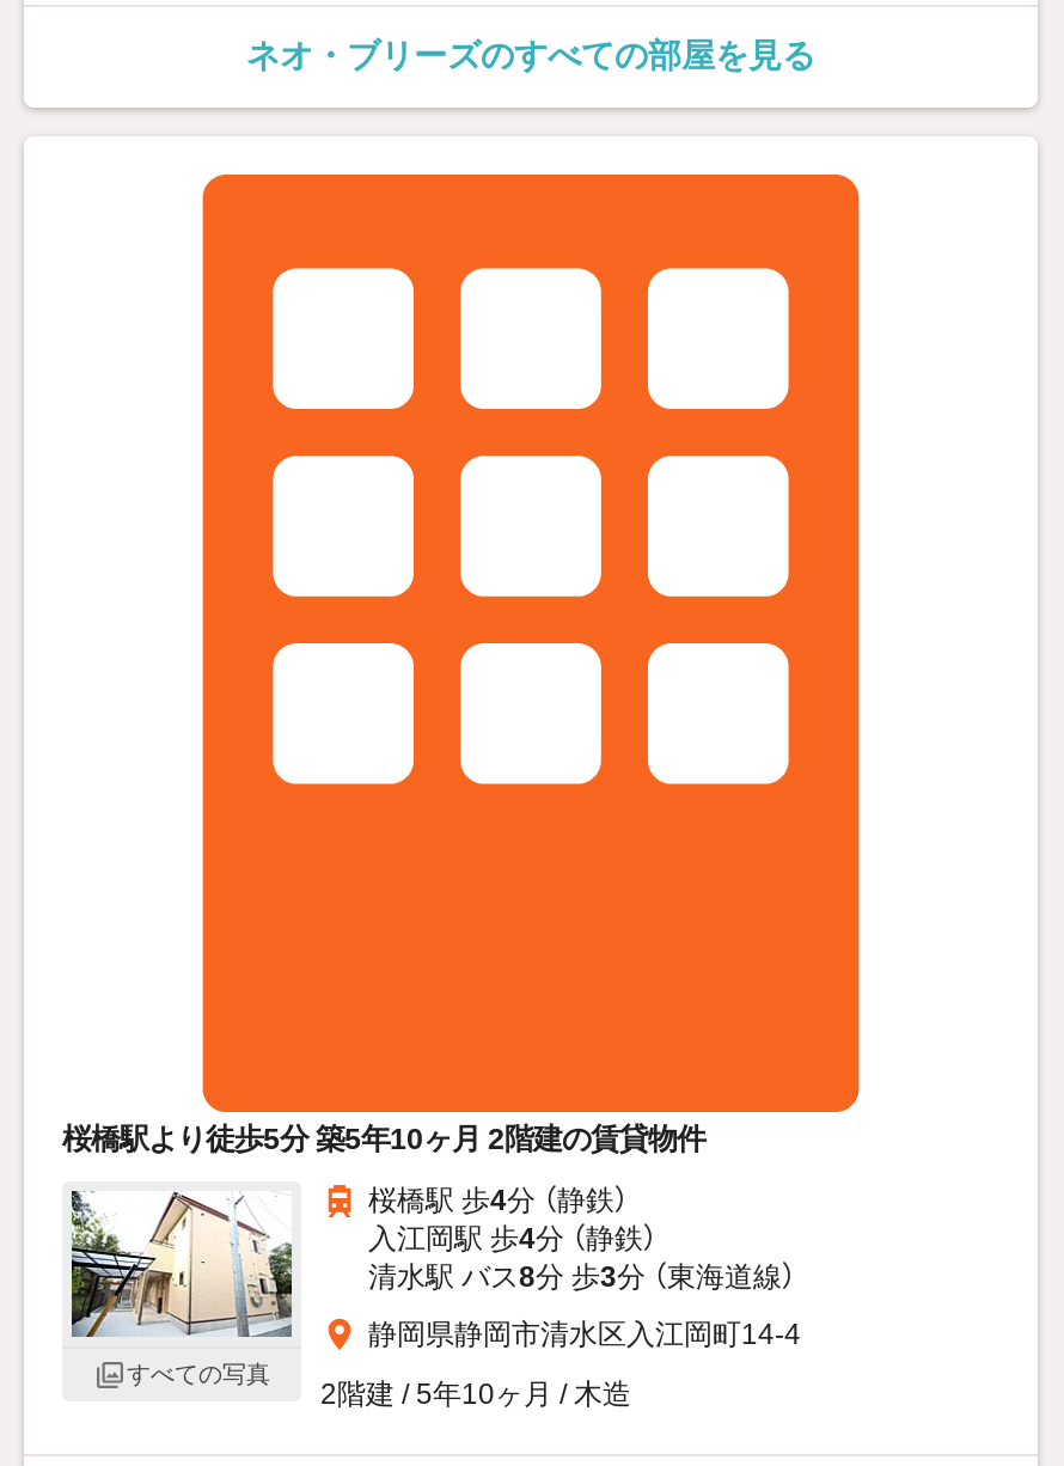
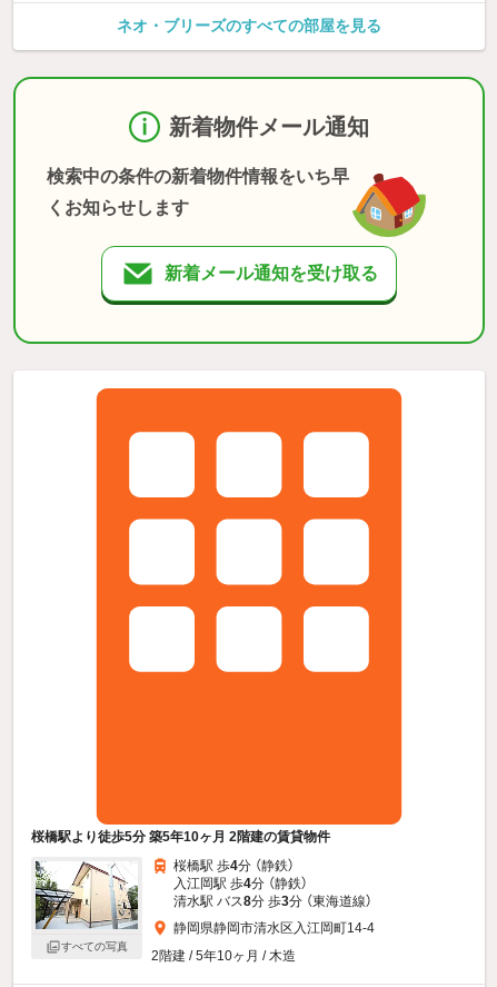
+ [image]
+ 新着物件メール通知
+ 検索中の条件の新着物件情報をいち早
+ くお知らせします
+ 新着メール通知を受け取る
